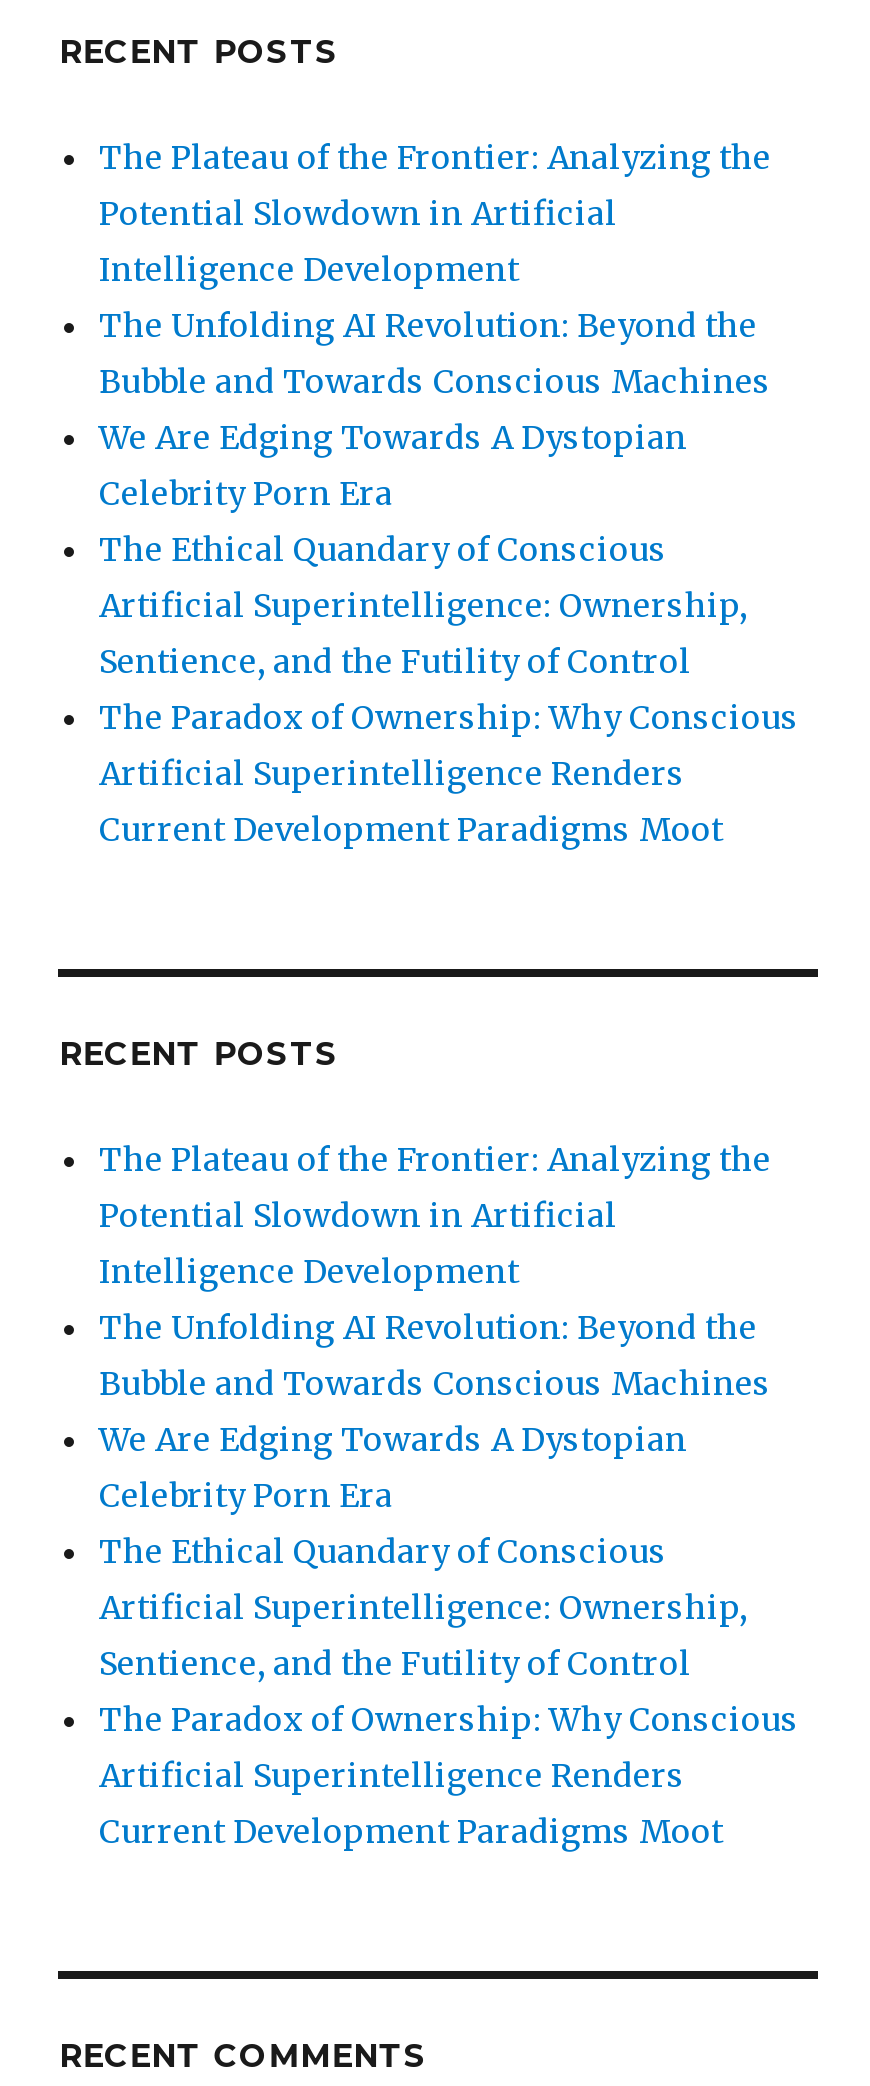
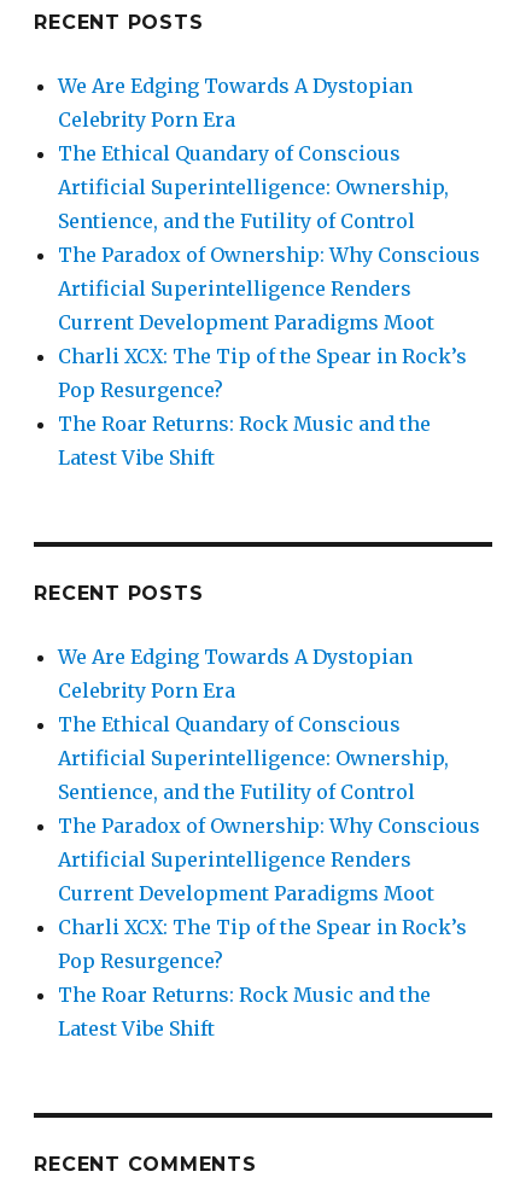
- The Plateau of the Frontier: Analyzing the
- Potential Slowdown in Artificial
- Intelligence Development
- The Unfolding AI Revolution: Beyond the
- Bubble and Towards Conscious Machines

moved up: We Are Edging Towards A Dystopian | Celebrity Porn Era | The Ethical Quandary of Conscious | Artificial Superintelligence: Ownership, | Sentience, and the Futility of Control | The Paradox of Ownership: Why Conscious | Artificial Superintelligence Renders | Current Development Paradigms Moot

+ Charli XCX: The Tip of the Spear in Rock’s
+ Pop Resurgence?
+ The Roar Returns: Rock Music and the
+ Latest Vibe Shift

- The Plateau of the Frontier: Analyzing the
- Potential Slowdown in Artificial
- Intelligence Development
- The Unfolding AI Revolution: Beyond the
- Bubble and Towards Conscious Machines

moved up: We Are Edging Towards A Dystopian | Celebrity Porn Era | The Ethical Quandary of Conscious | Artificial Superintelligence: Ownership, | Sentience, and the Futility of Control | The Paradox of Ownership: Why Conscious | Artificial Superintelligence Renders | Current Development Paradigms Moot

+ Charli XCX: The Tip of the Spear in Rock’s
+ Pop Resurgence?
+ The Roar Returns: Rock Music and the
+ Latest Vibe Shift
